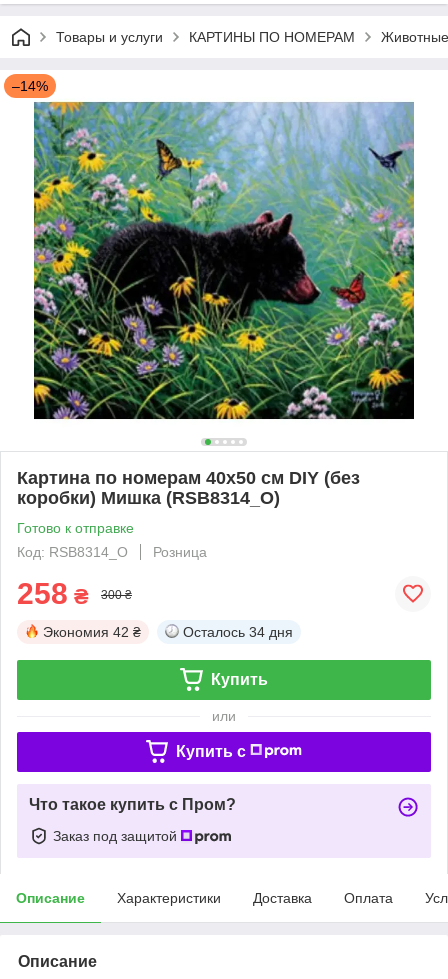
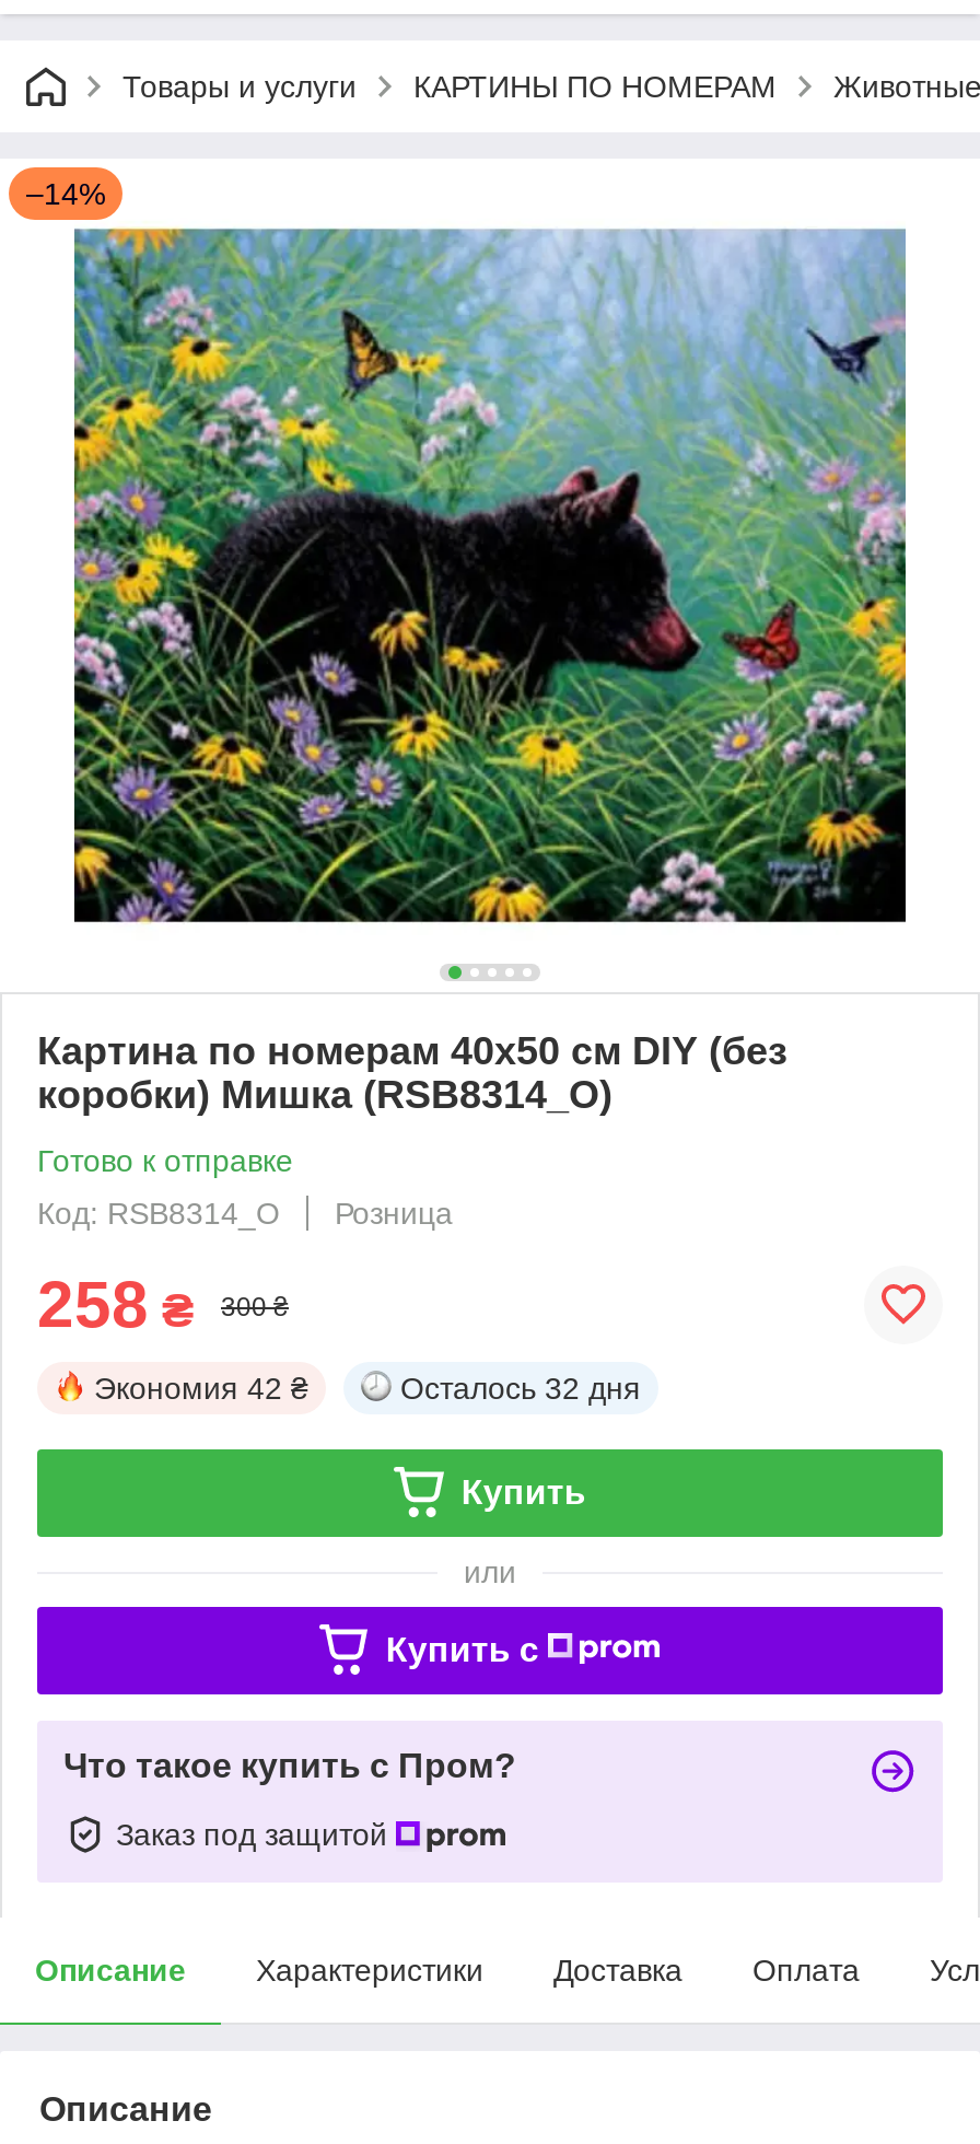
- Осталось 34 дня
+ Осталось 32 дня
